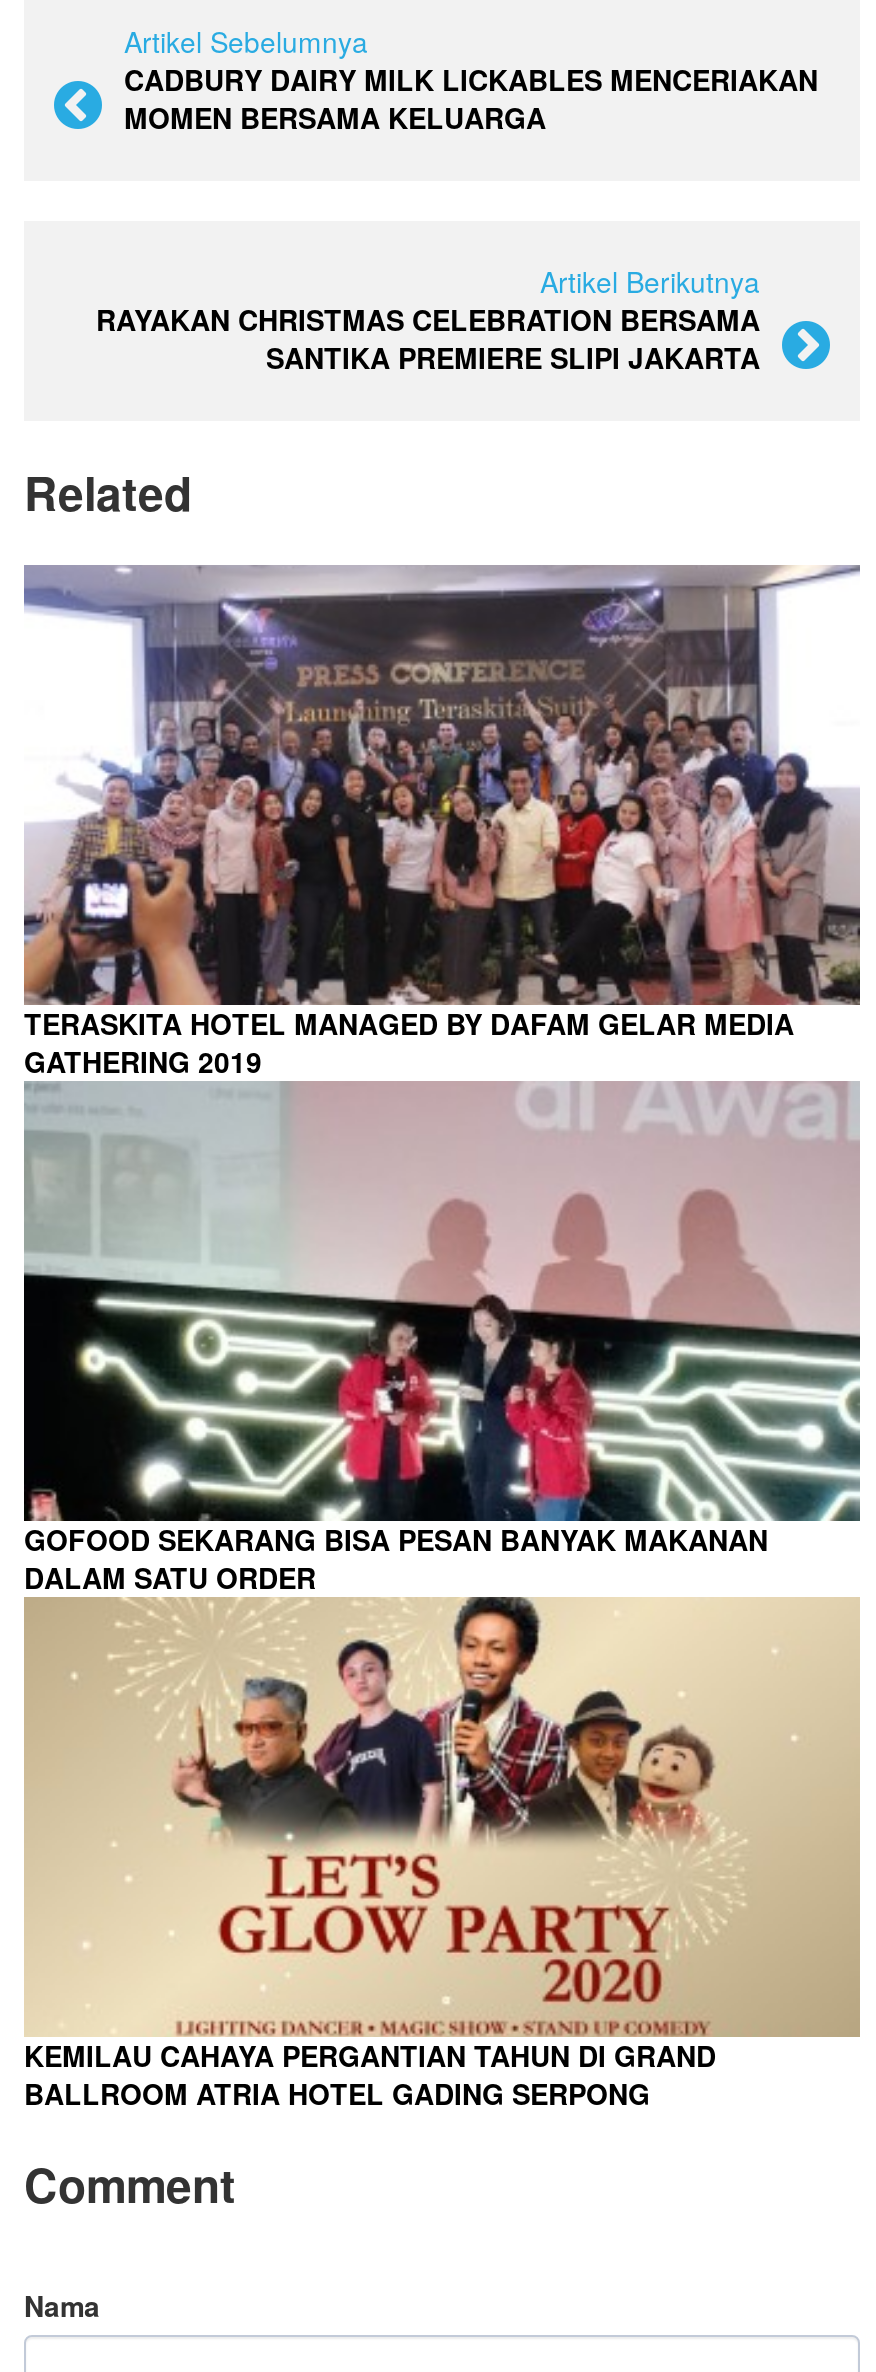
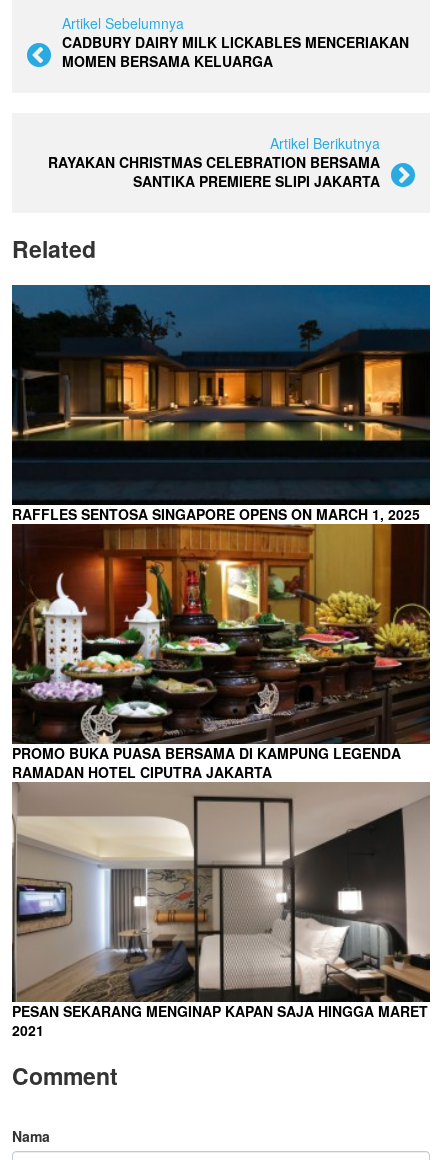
- [image]
- TERASKITA HOTEL MANAGED BY DAFAM GELAR MEDIA
- GATHERING 2019
+ [image]
+ RAFFLES SENTOSA SINGAPORE OPENS ON MARCH 1, 2025

- [image]
- GOFOOD SEKARANG BISA PESAN BANYAK MAKANAN
- DALAM SATU ORDER
+ [image]
+ PROMO BUKA PUASA BERSAMA DI KAMPUNG LEGENDA
+ RAMADAN HOTEL CIPUTRA JAKARTA

- [image]
- KEMILAU CAHAYA PERGANTIAN TAHUN DI GRAND
- BALLROOM ATRIA HOTEL GADING SERPONG
+ [image]
+ PESAN SEKARANG MENGINAP KAPAN SAJA HINGGA MARET
+ 2021
